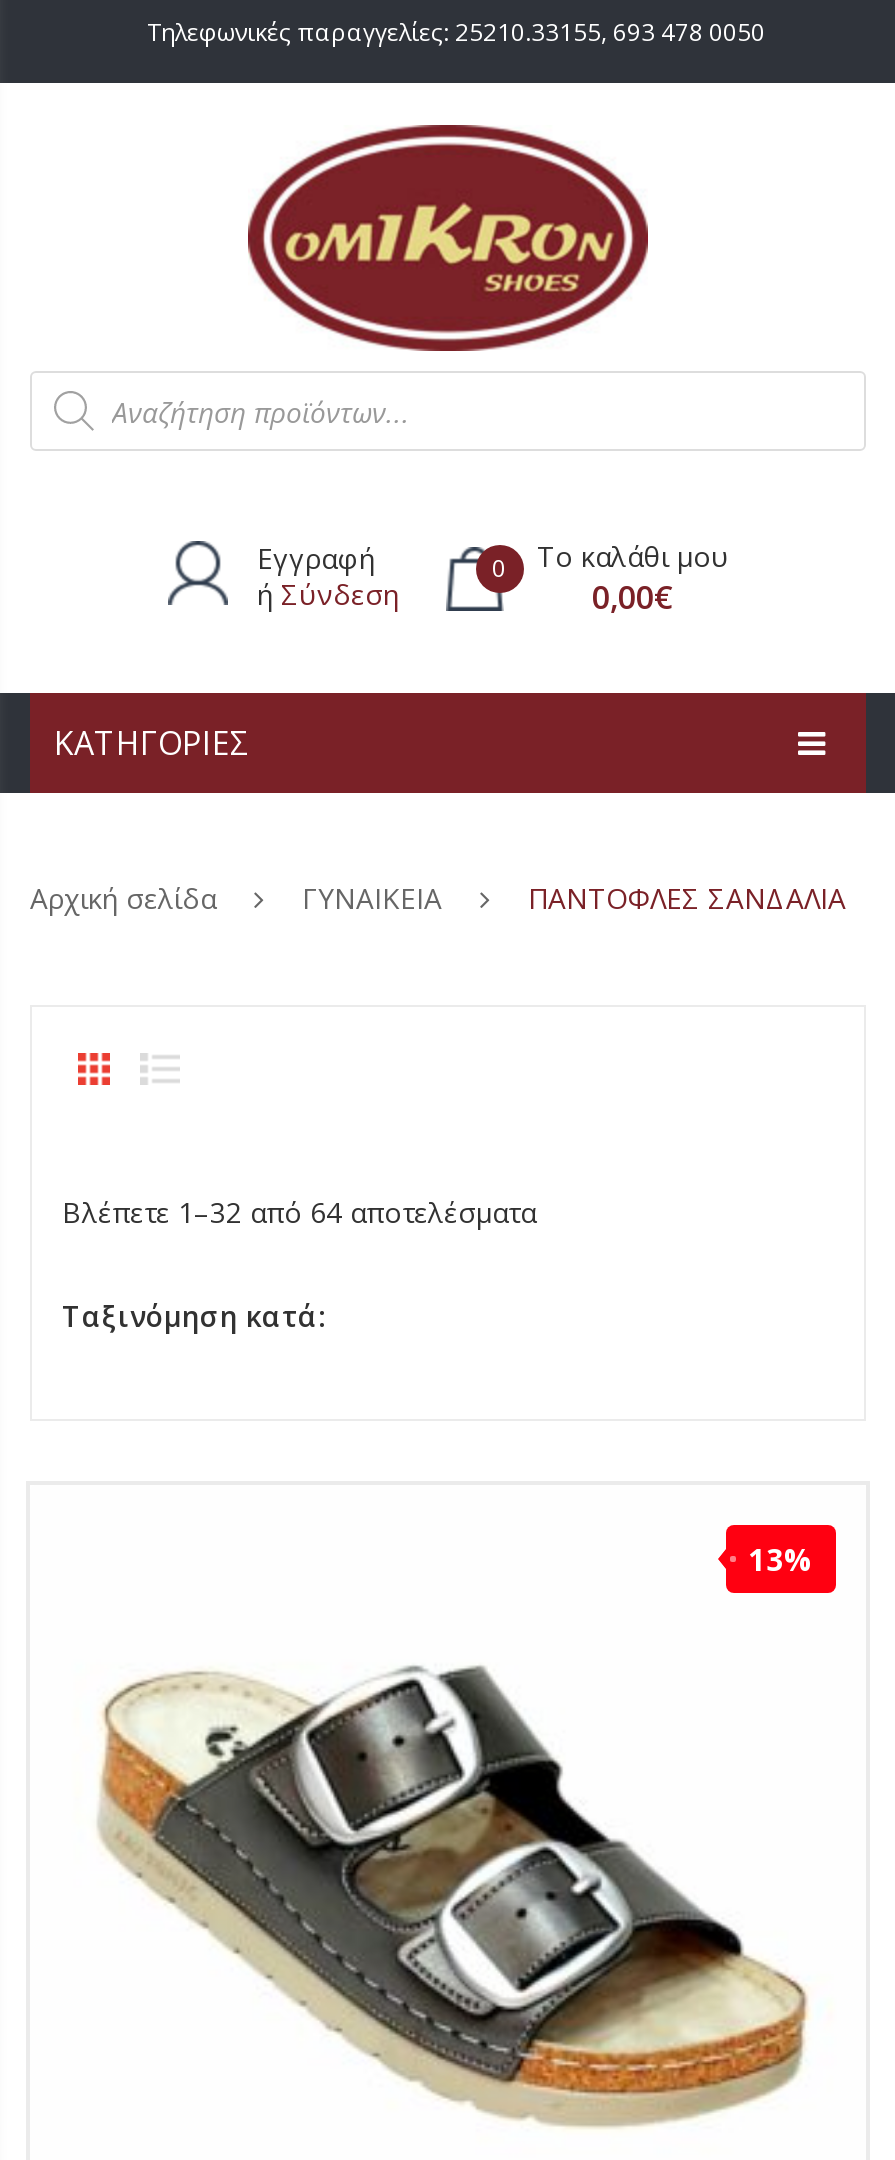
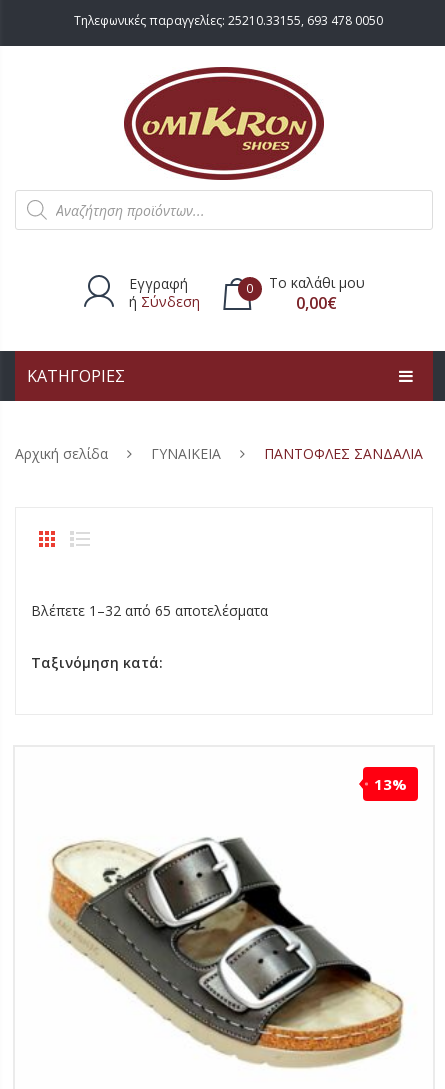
- Βλέπετε 1–32 από 64 αποτελέσματα
+ Βλέπετε 1–32 από 65 αποτελέσματα
